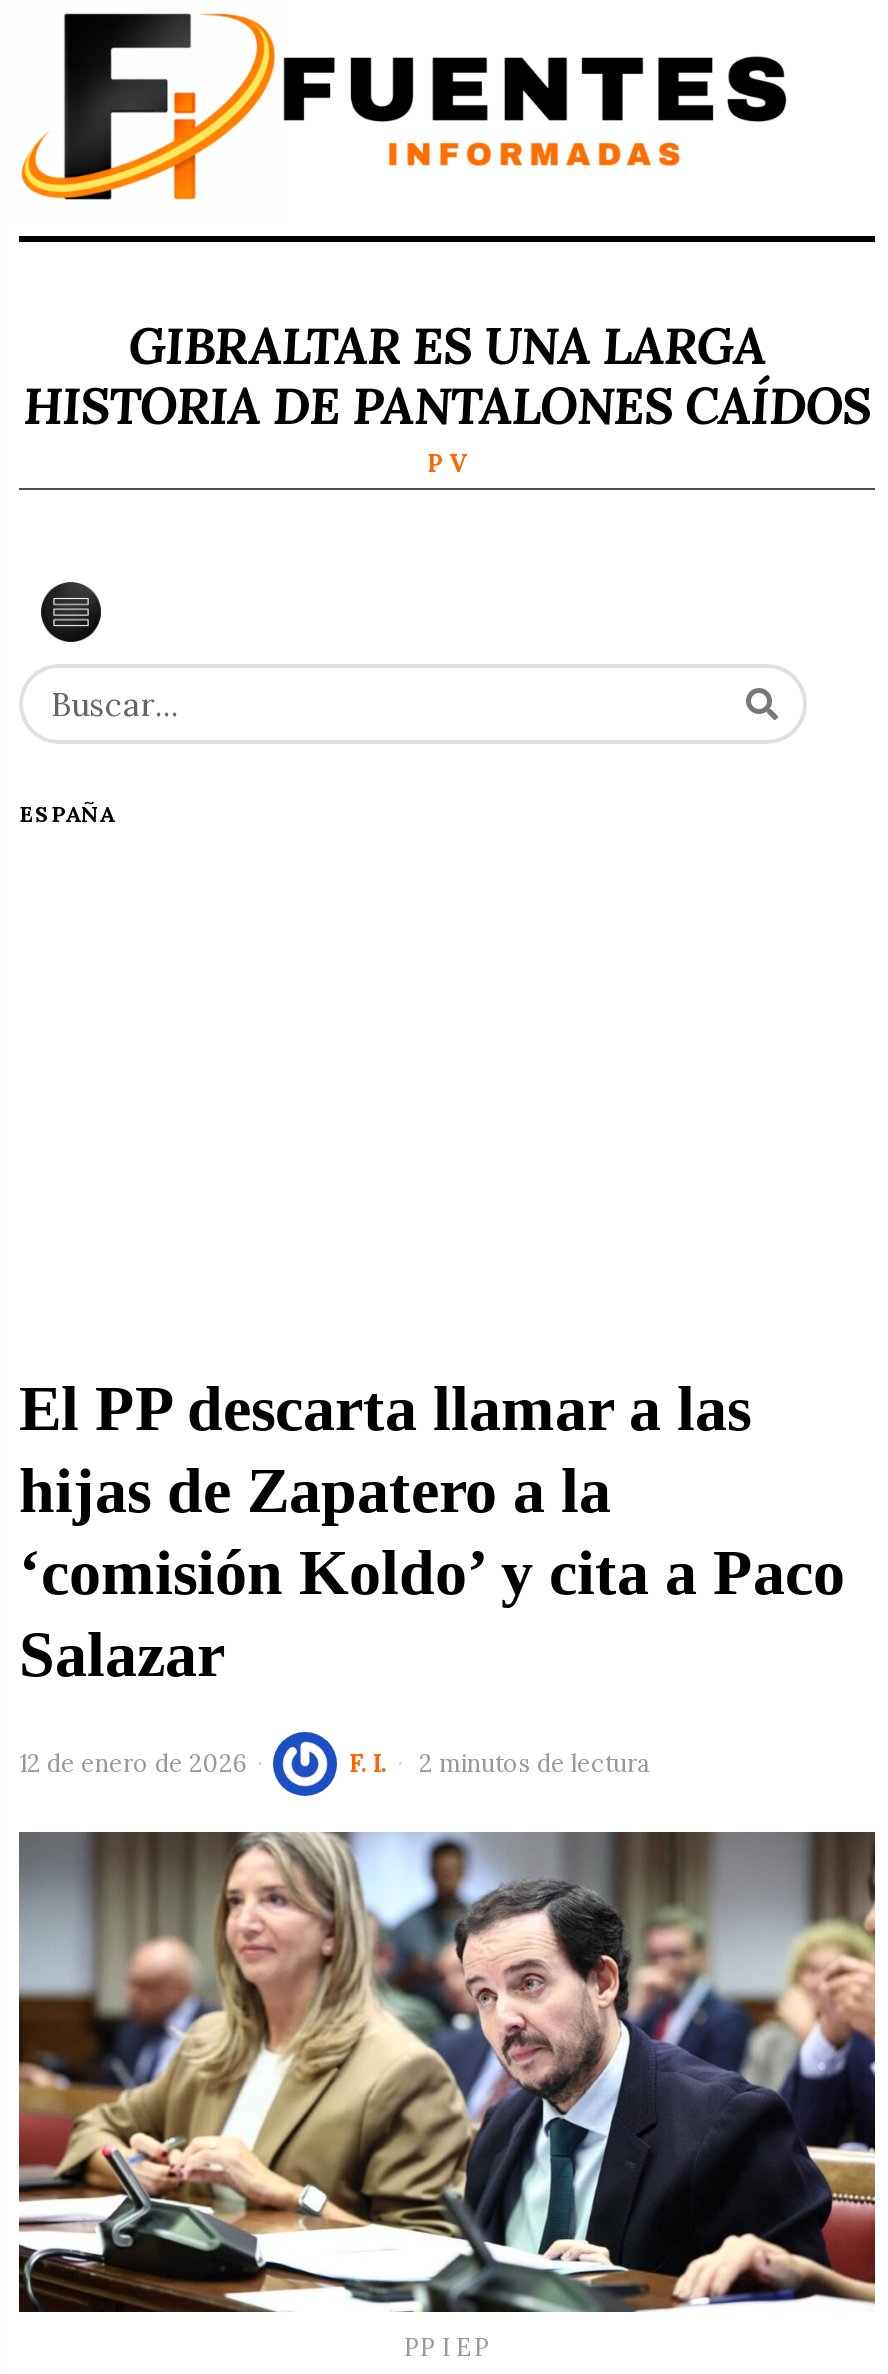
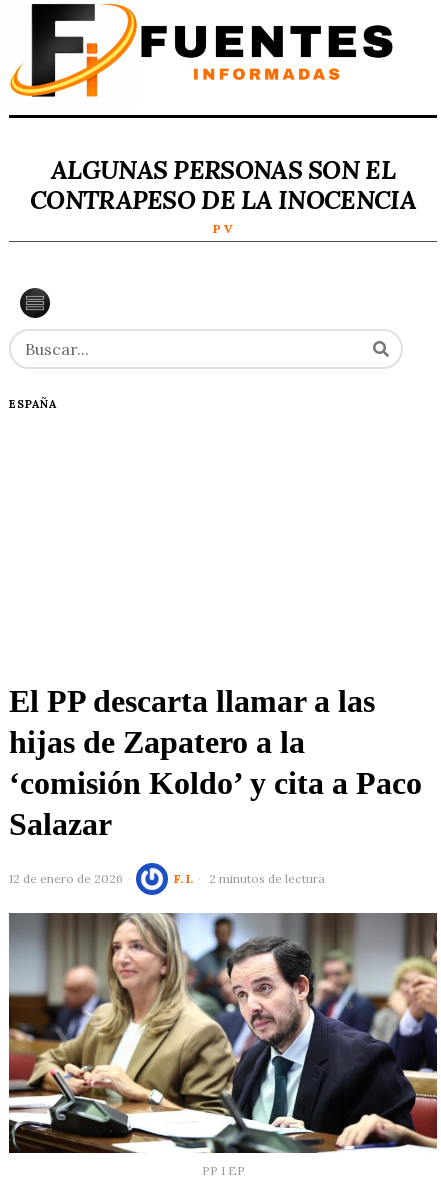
- GIBRALTAR ES UNA LARGA
- HISTORIA DE PANTALONES CAÍDOS
+ ALGUNAS PERSONAS SON EL
+ CONTRAPESO DE LA INOCENCIA
